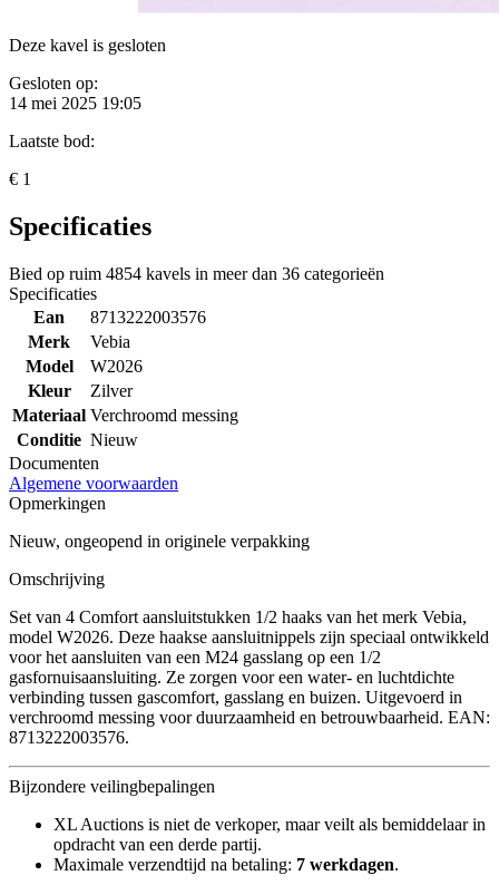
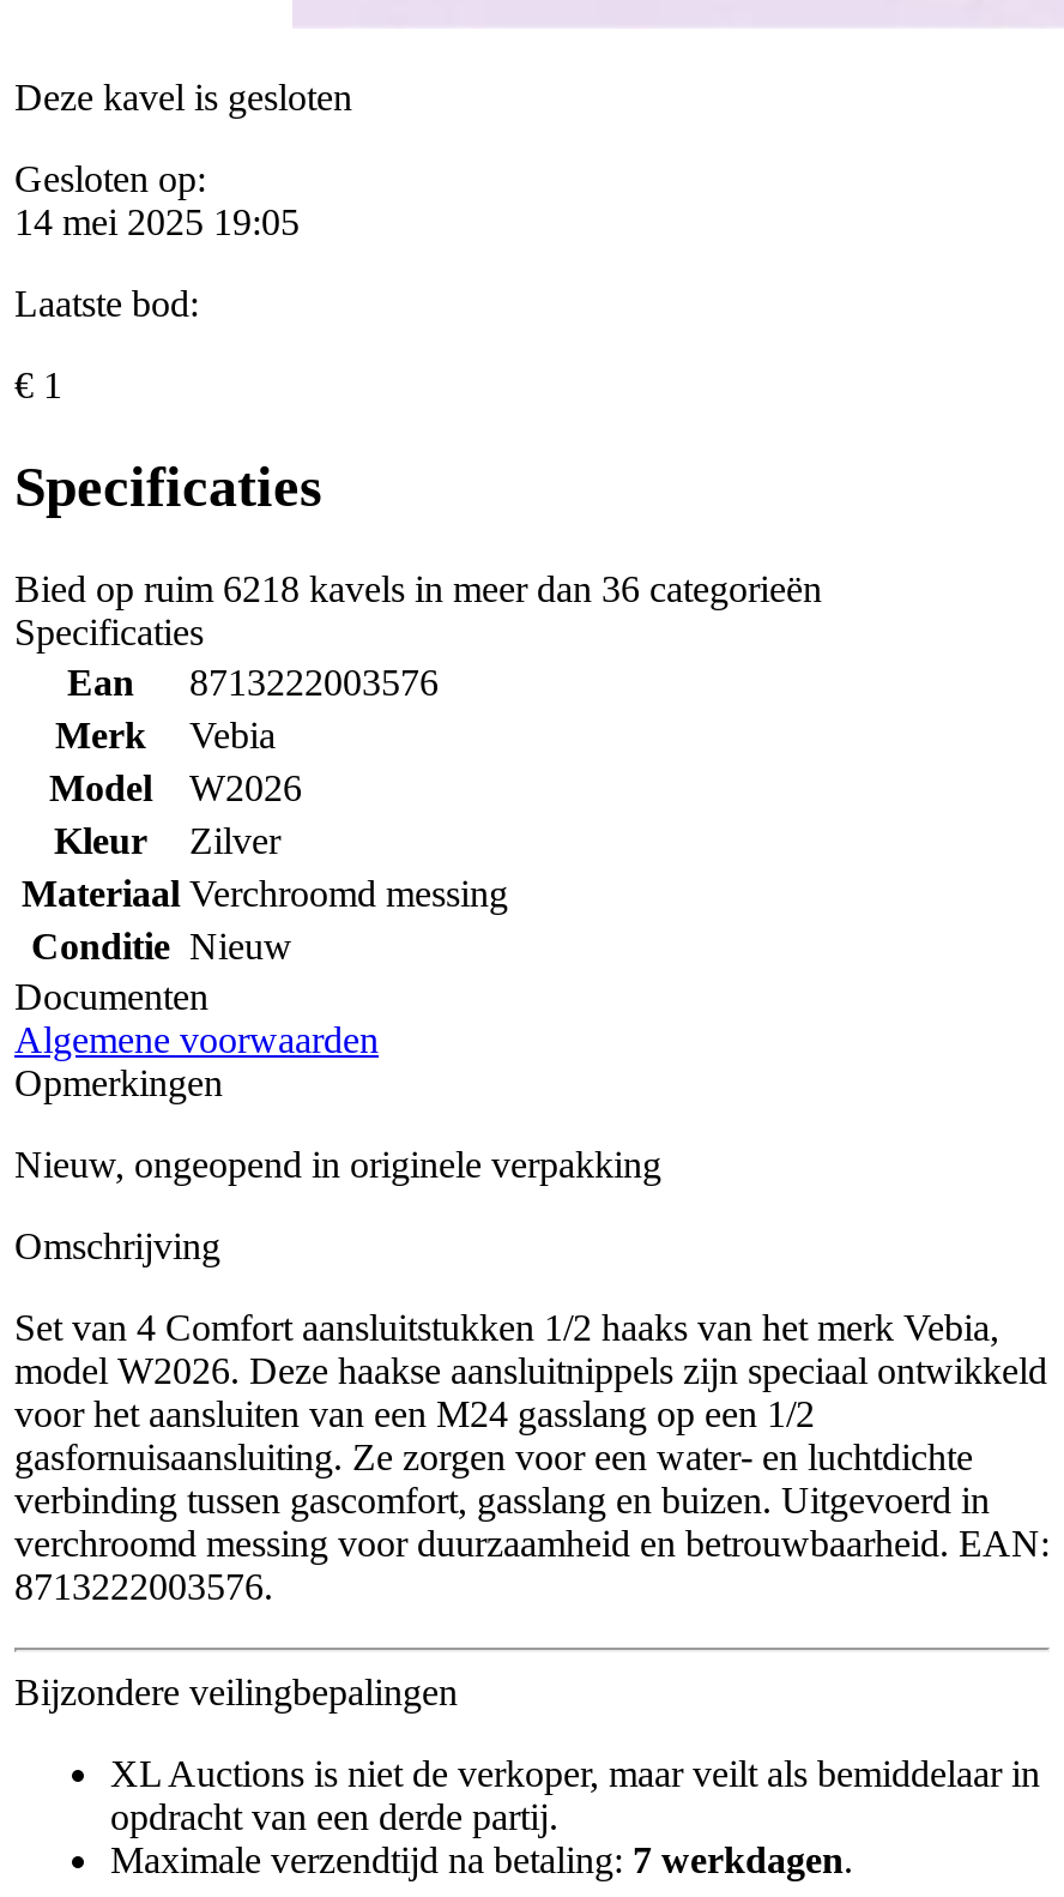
- Bied op ruim 4854 kavels in meer dan 36 categorieën
+ Bied op ruim 6218 kavels in meer dan 36 categorieën
